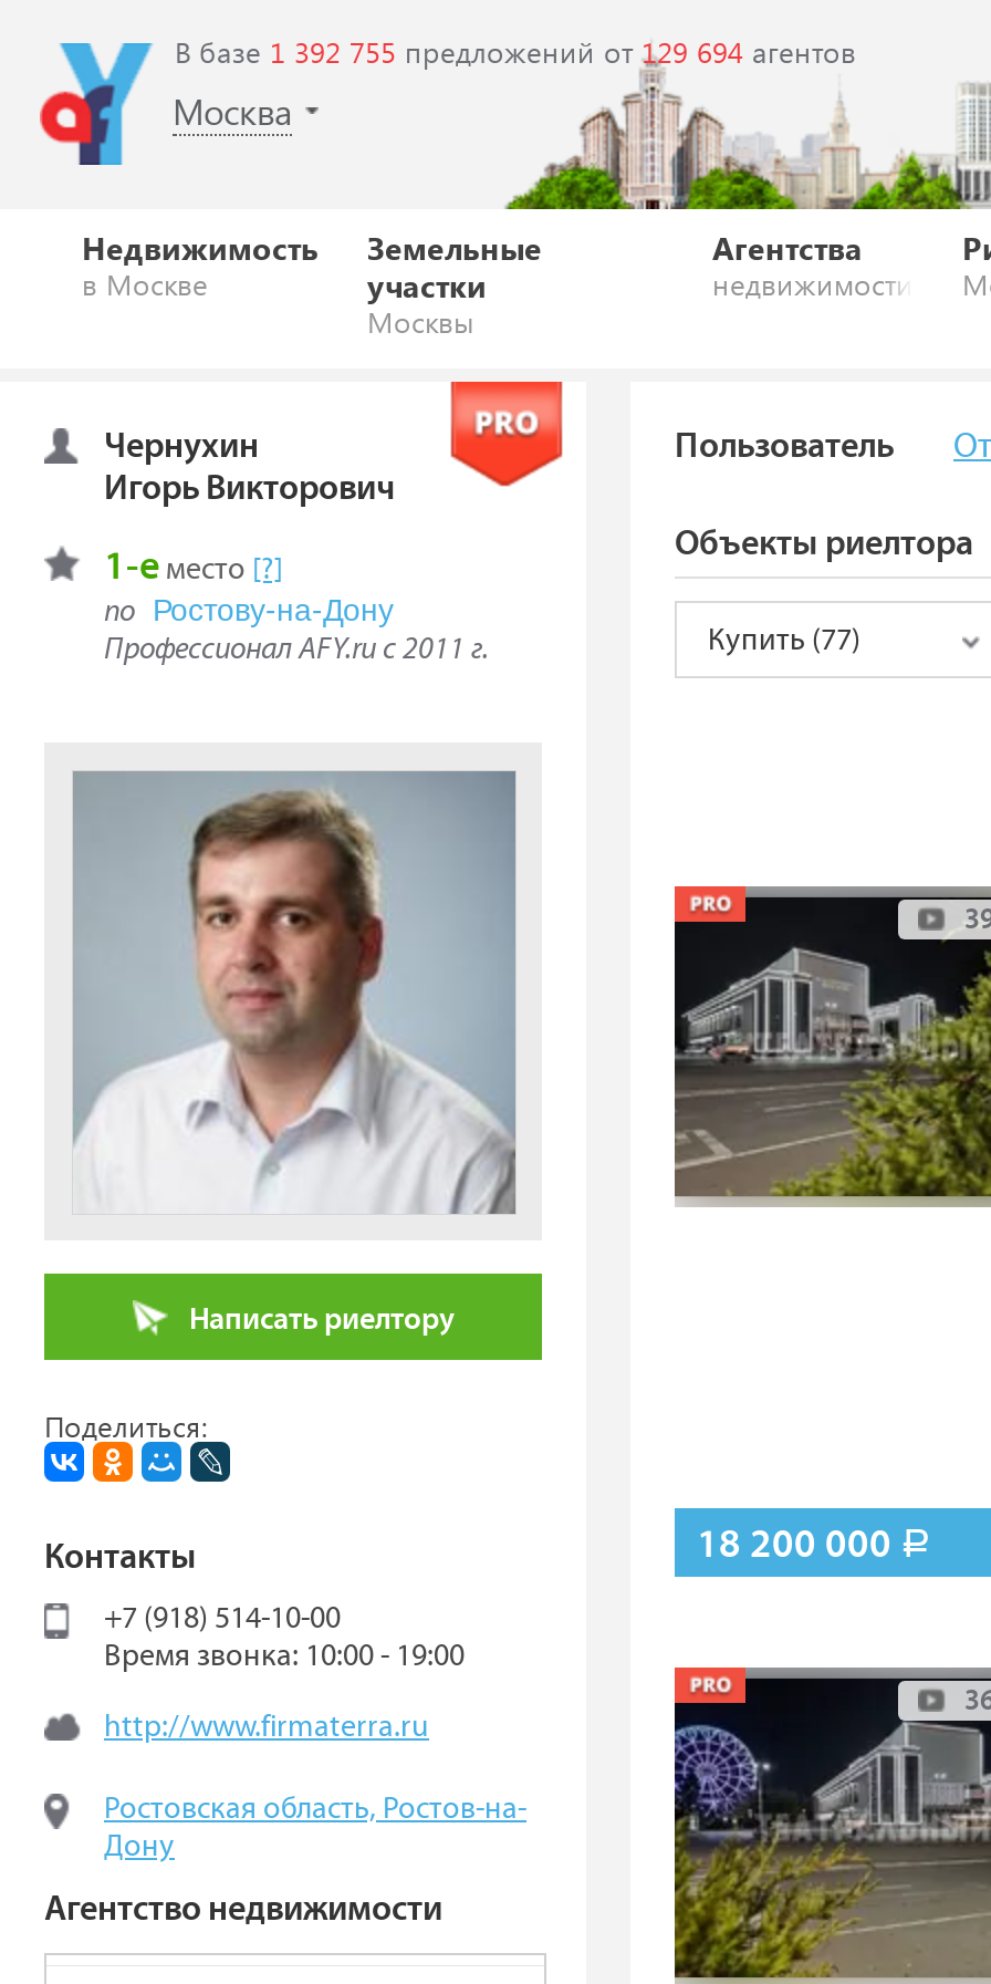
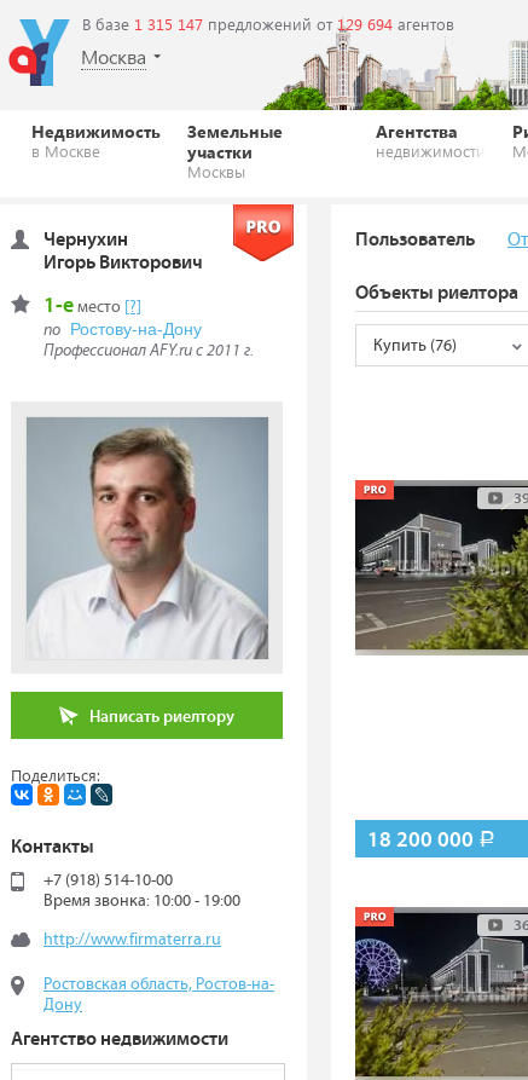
- В базе 1 392 755 предложений от 129 694 агентов
+ В базе 1 315 147 предложений от 129 694 агентов

- Купить (77)
+ Купить (76)
